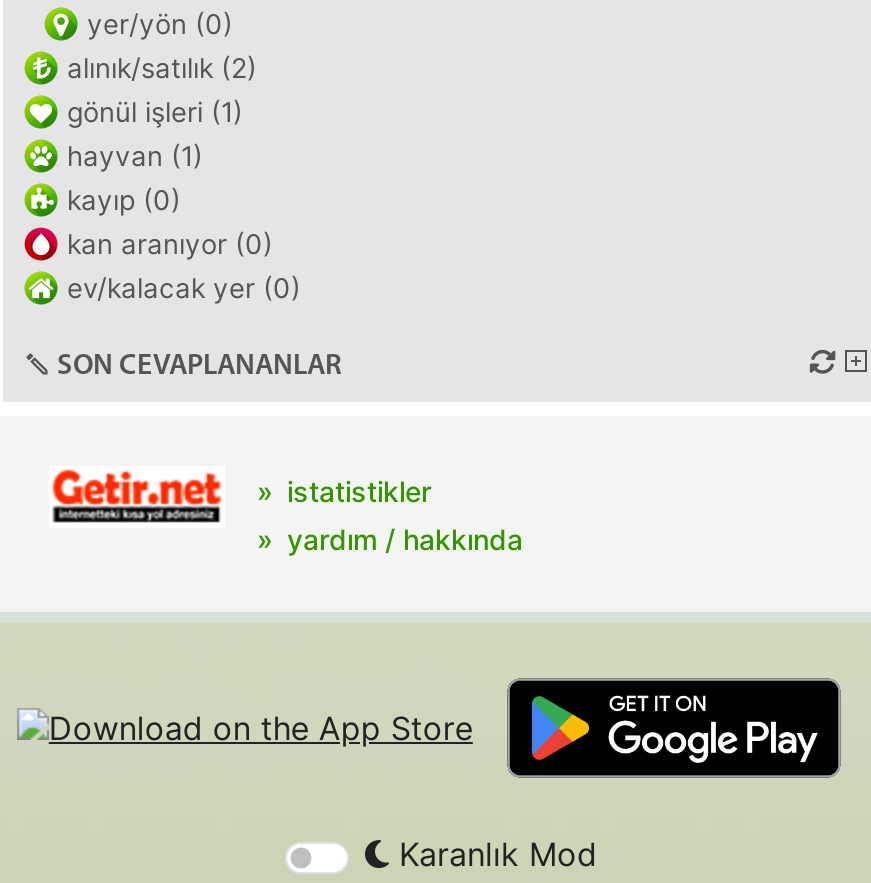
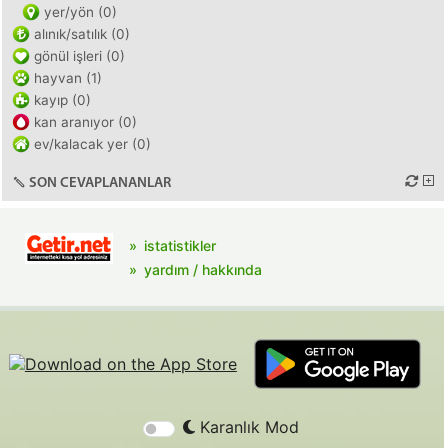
- alınık/satılık (2)
+ alınık/satılık (0)

- gönül işleri (1)
+ gönül işleri (0)
